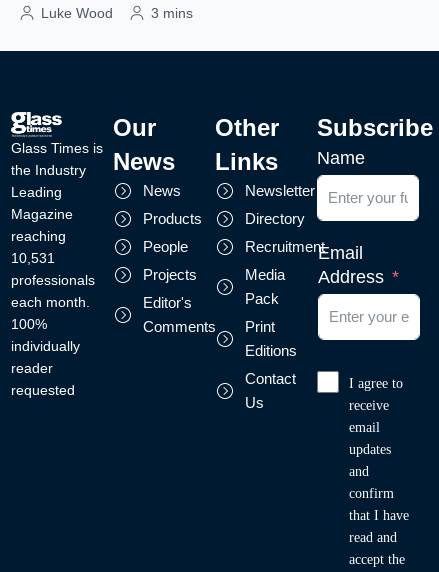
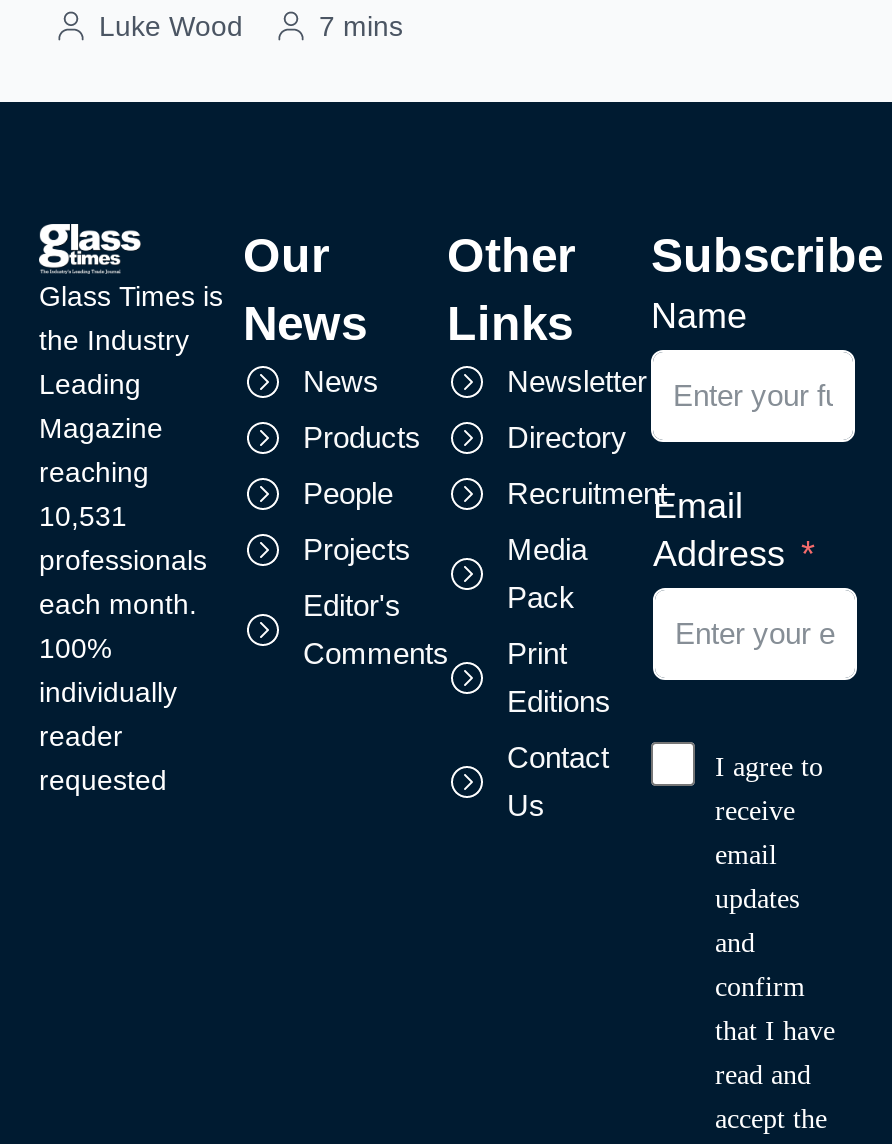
- 3 mins
+ 7 mins
